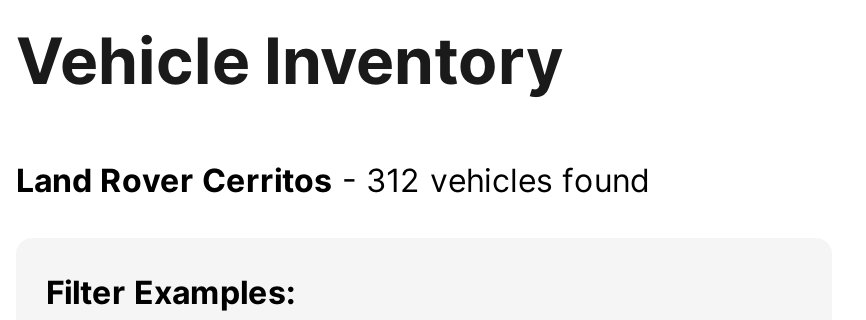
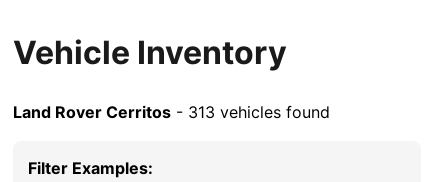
- Land Rover Cerritos - 312 vehicles found
+ Land Rover Cerritos - 313 vehicles found
